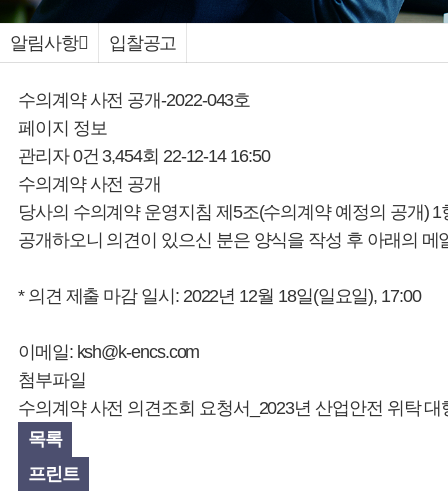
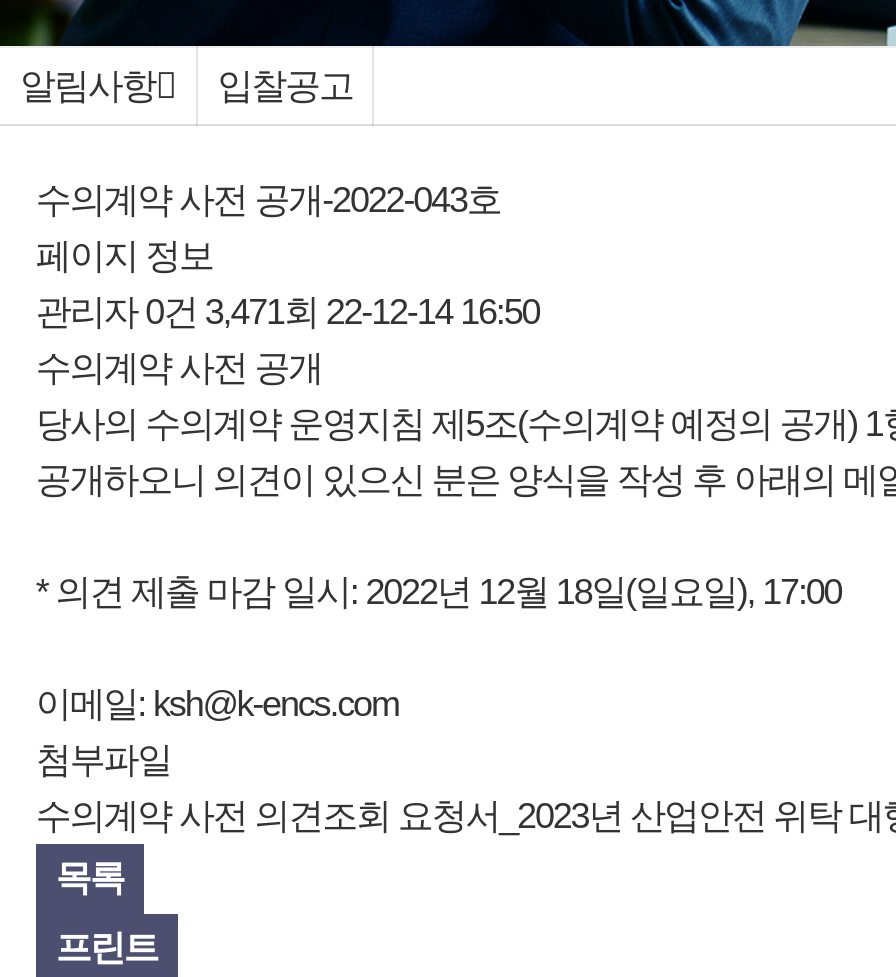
- 관리자 0건 3,454회 22-12-14 16:50
+ 관리자 0건 3,471회 22-12-14 16:50
